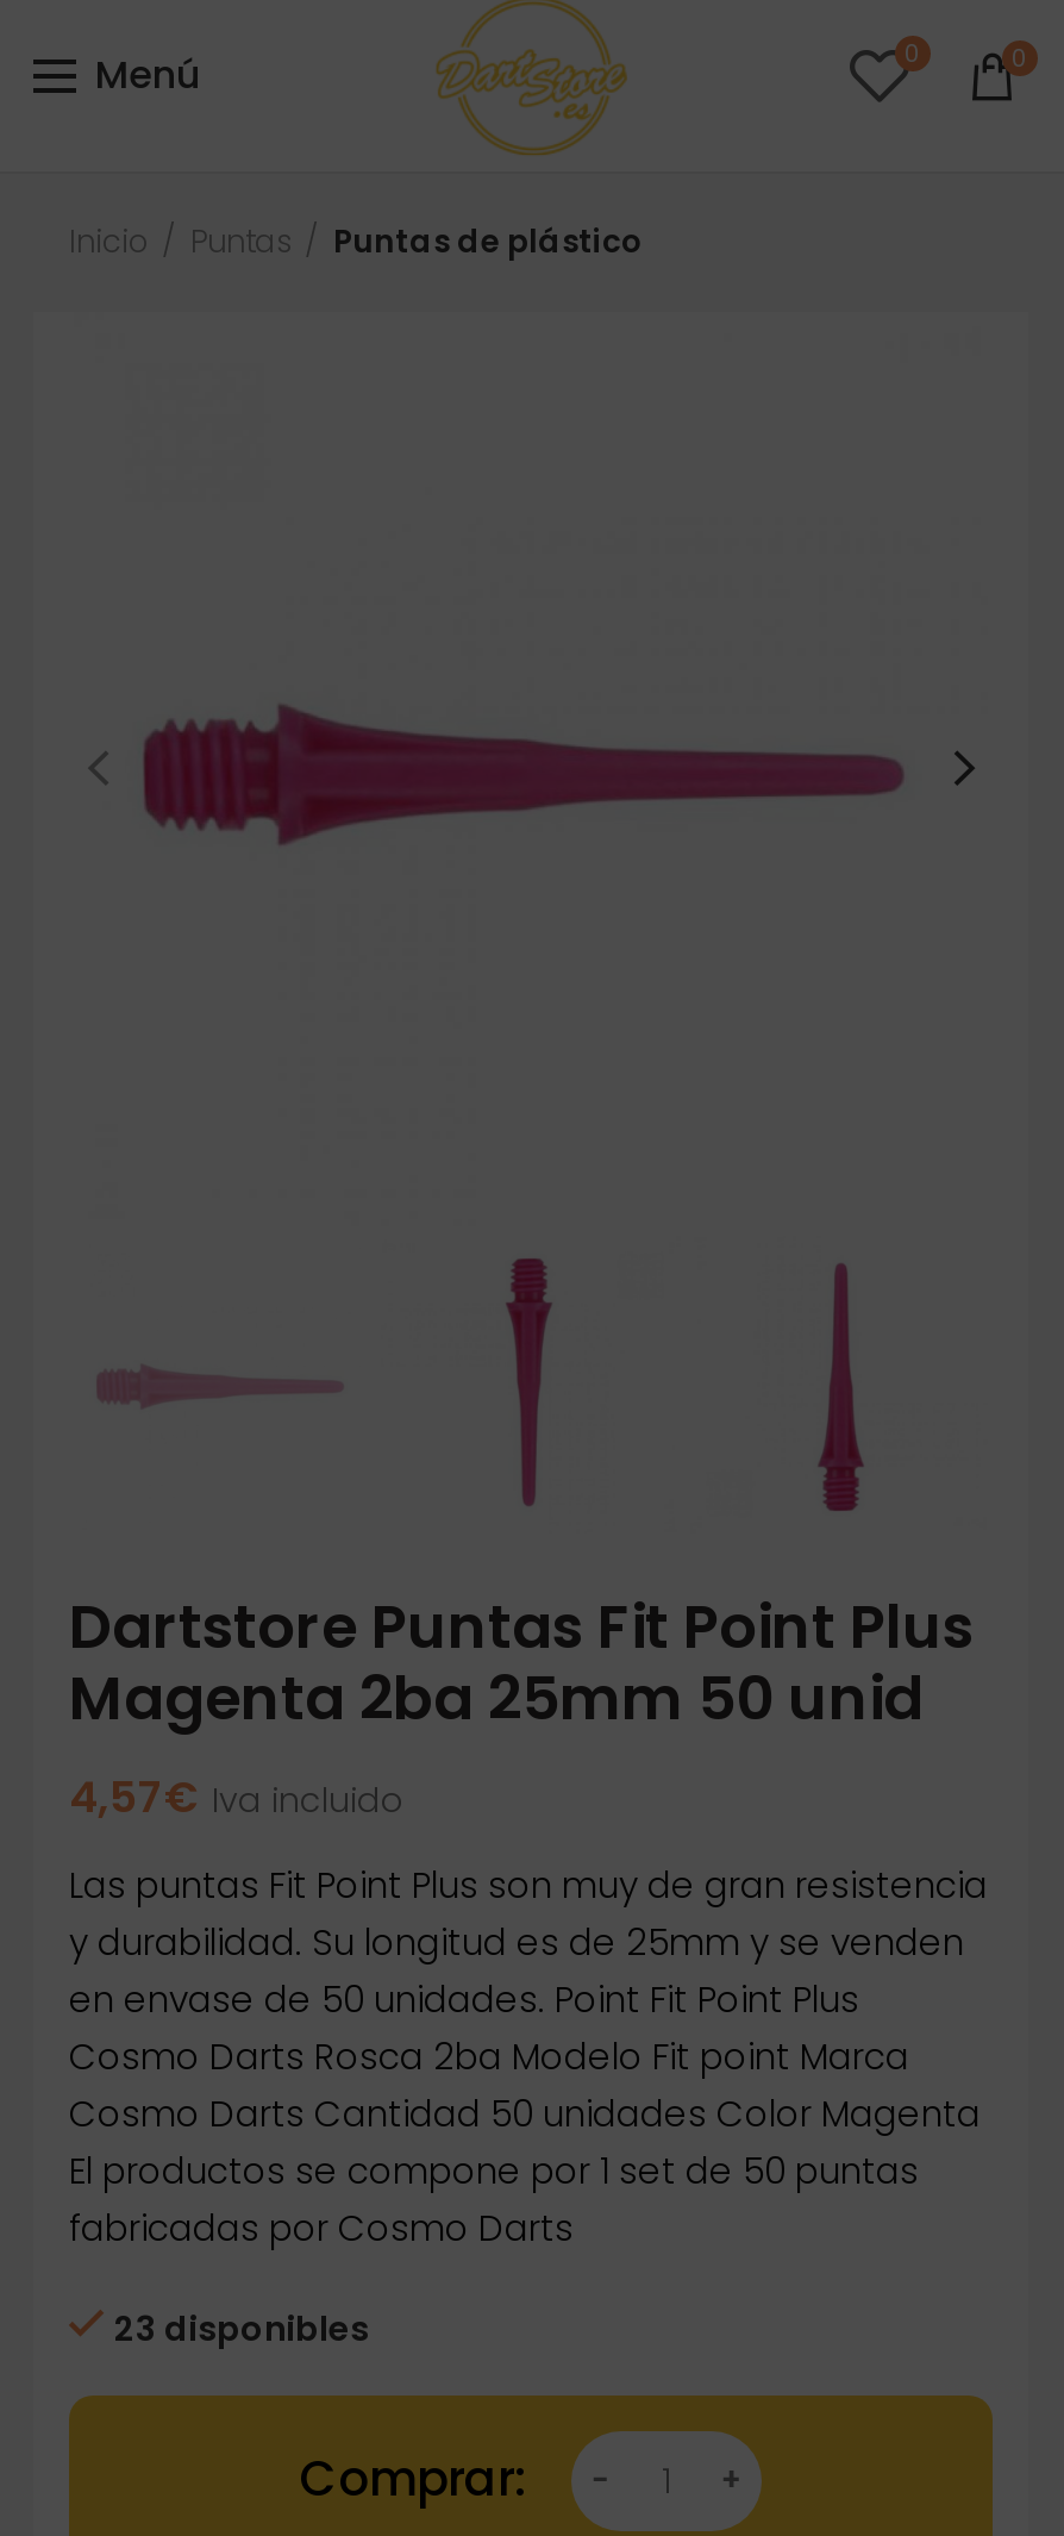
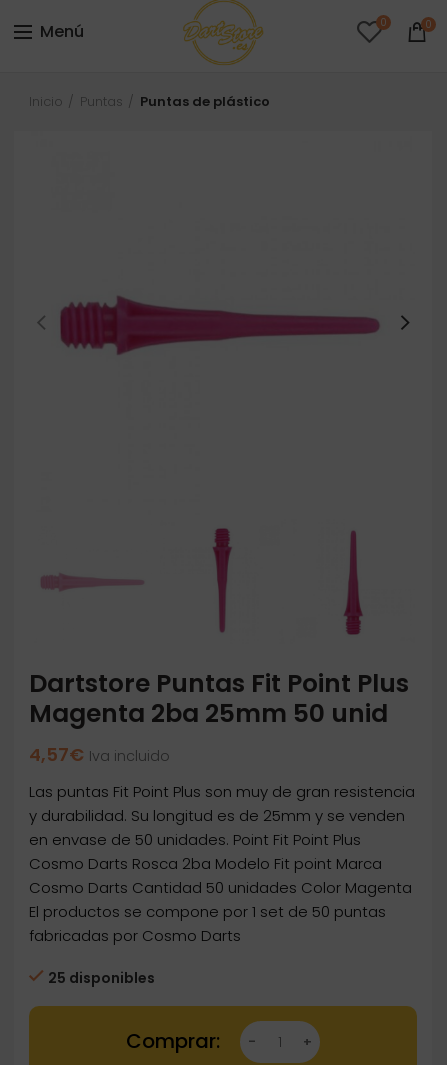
- 23 disponibles
+ 25 disponibles
